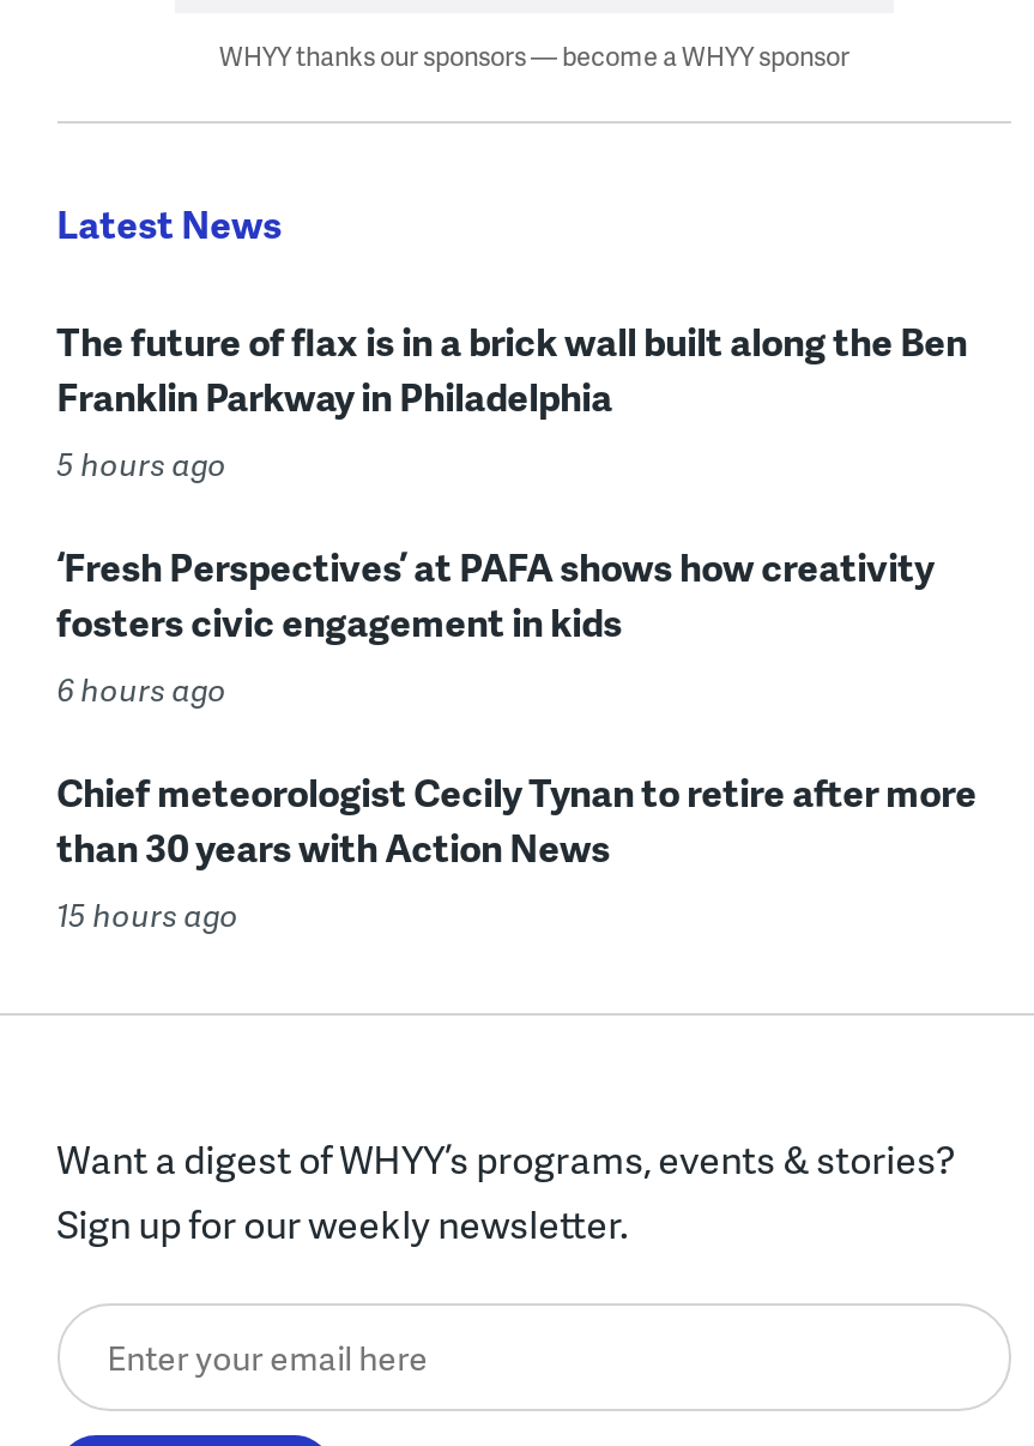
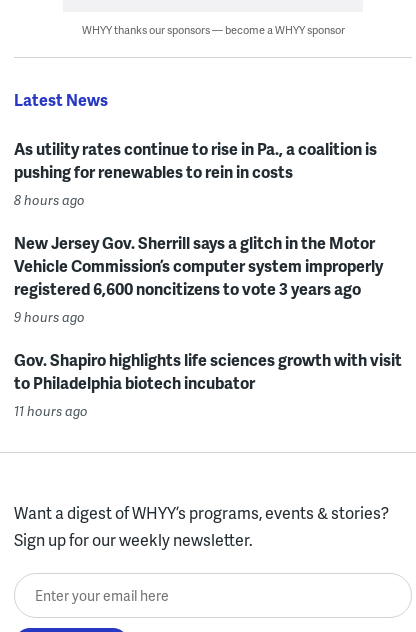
- The future of flax is in a brick wall built along the Ben
- Franklin Parkway in Philadelphia
- 5 hours ago
+ As utility rates continue to rise in Pa., a coalition is
+ pushing for renewables to rein in costs
+ 8 hours ago

- ‘Fresh Perspectives’ at PAFA shows how creativity
- fosters civic engagement in kids
- 6 hours ago
+ New Jersey Gov. Sherrill says a glitch in the Motor
+ Vehicle Commission’s computer system improperly
+ registered 6,600 noncitizens to vote 3 years ago
+ 9 hours ago

- Chief meteorologist Cecily Tynan to retire after more
- than 30 years with Action News
- 15 hours ago
+ Gov. Shapiro highlights life sciences growth with visit
+ to Philadelphia biotech incubator
+ 11 hours ago
